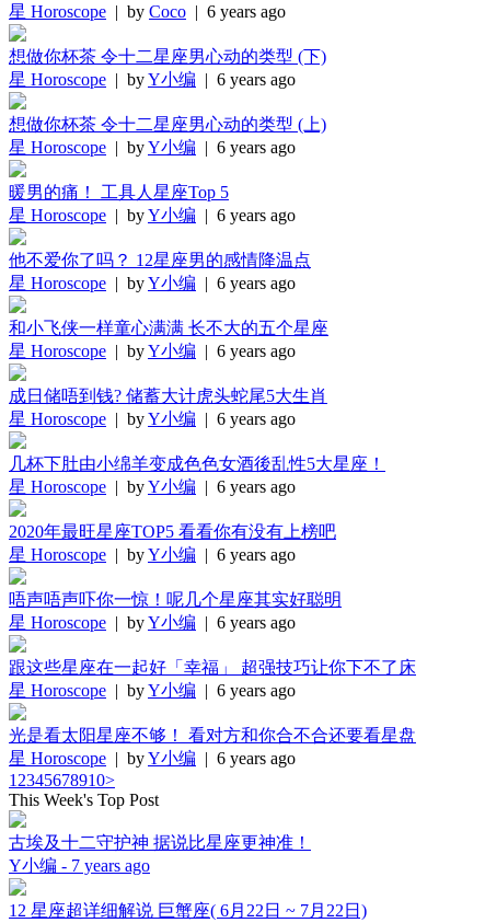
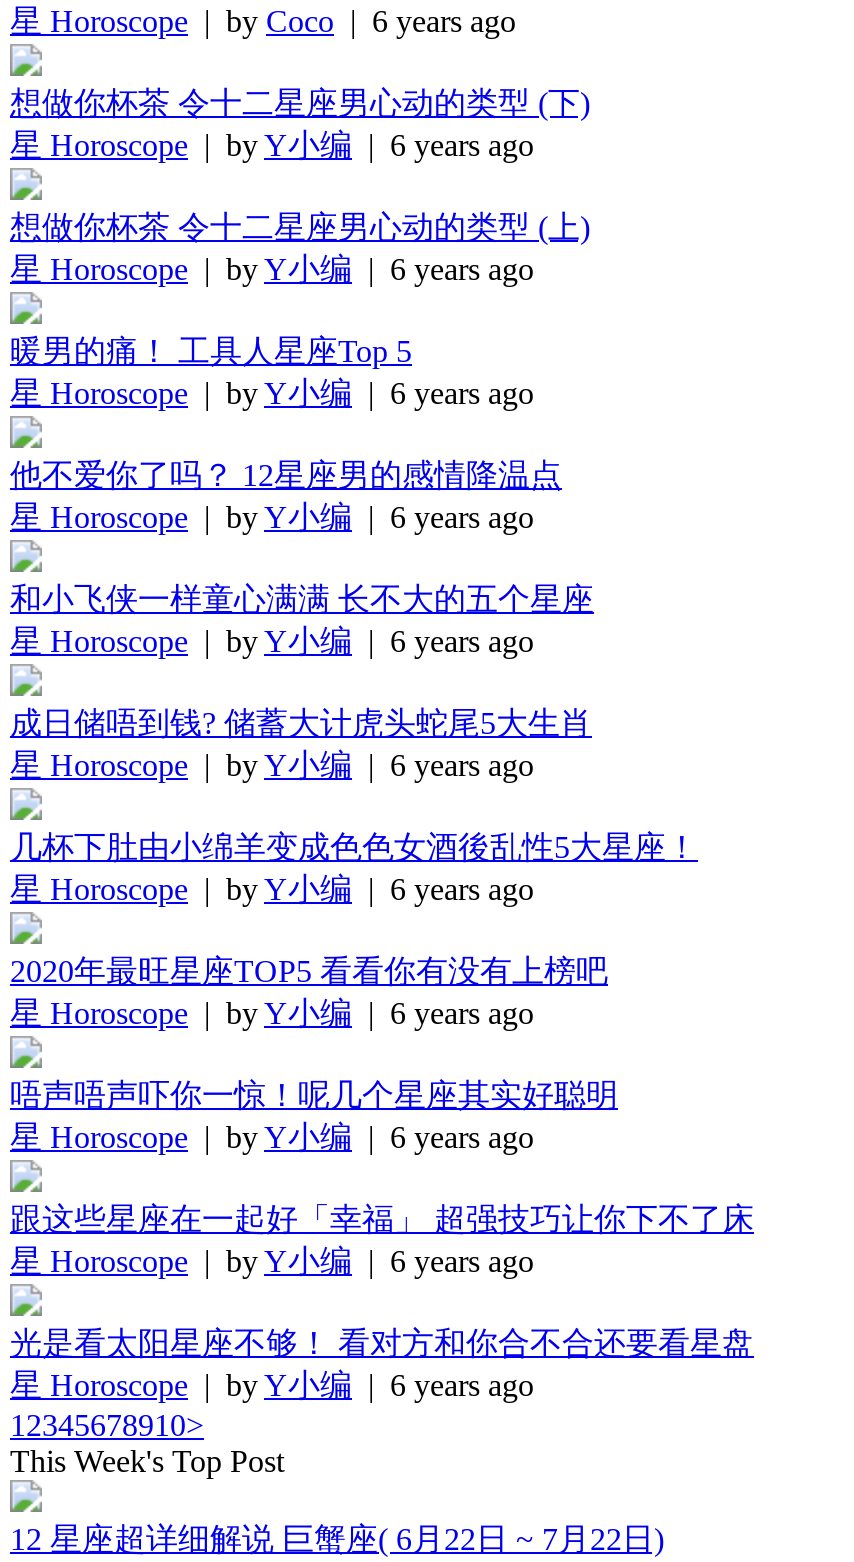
- 古埃及十二守护神 据说比星座更神准！
- Y小编 - 7 years ago
